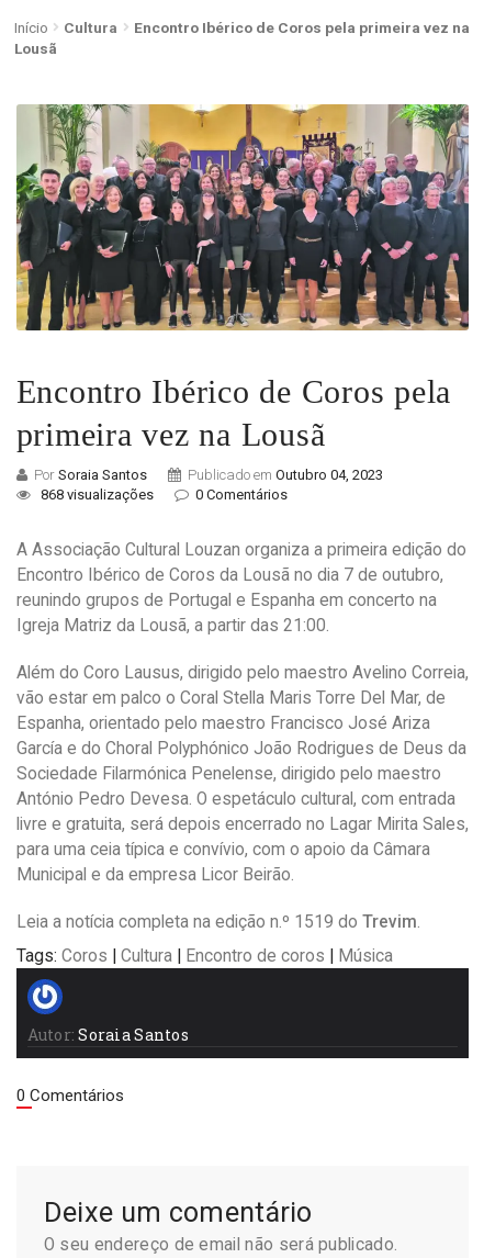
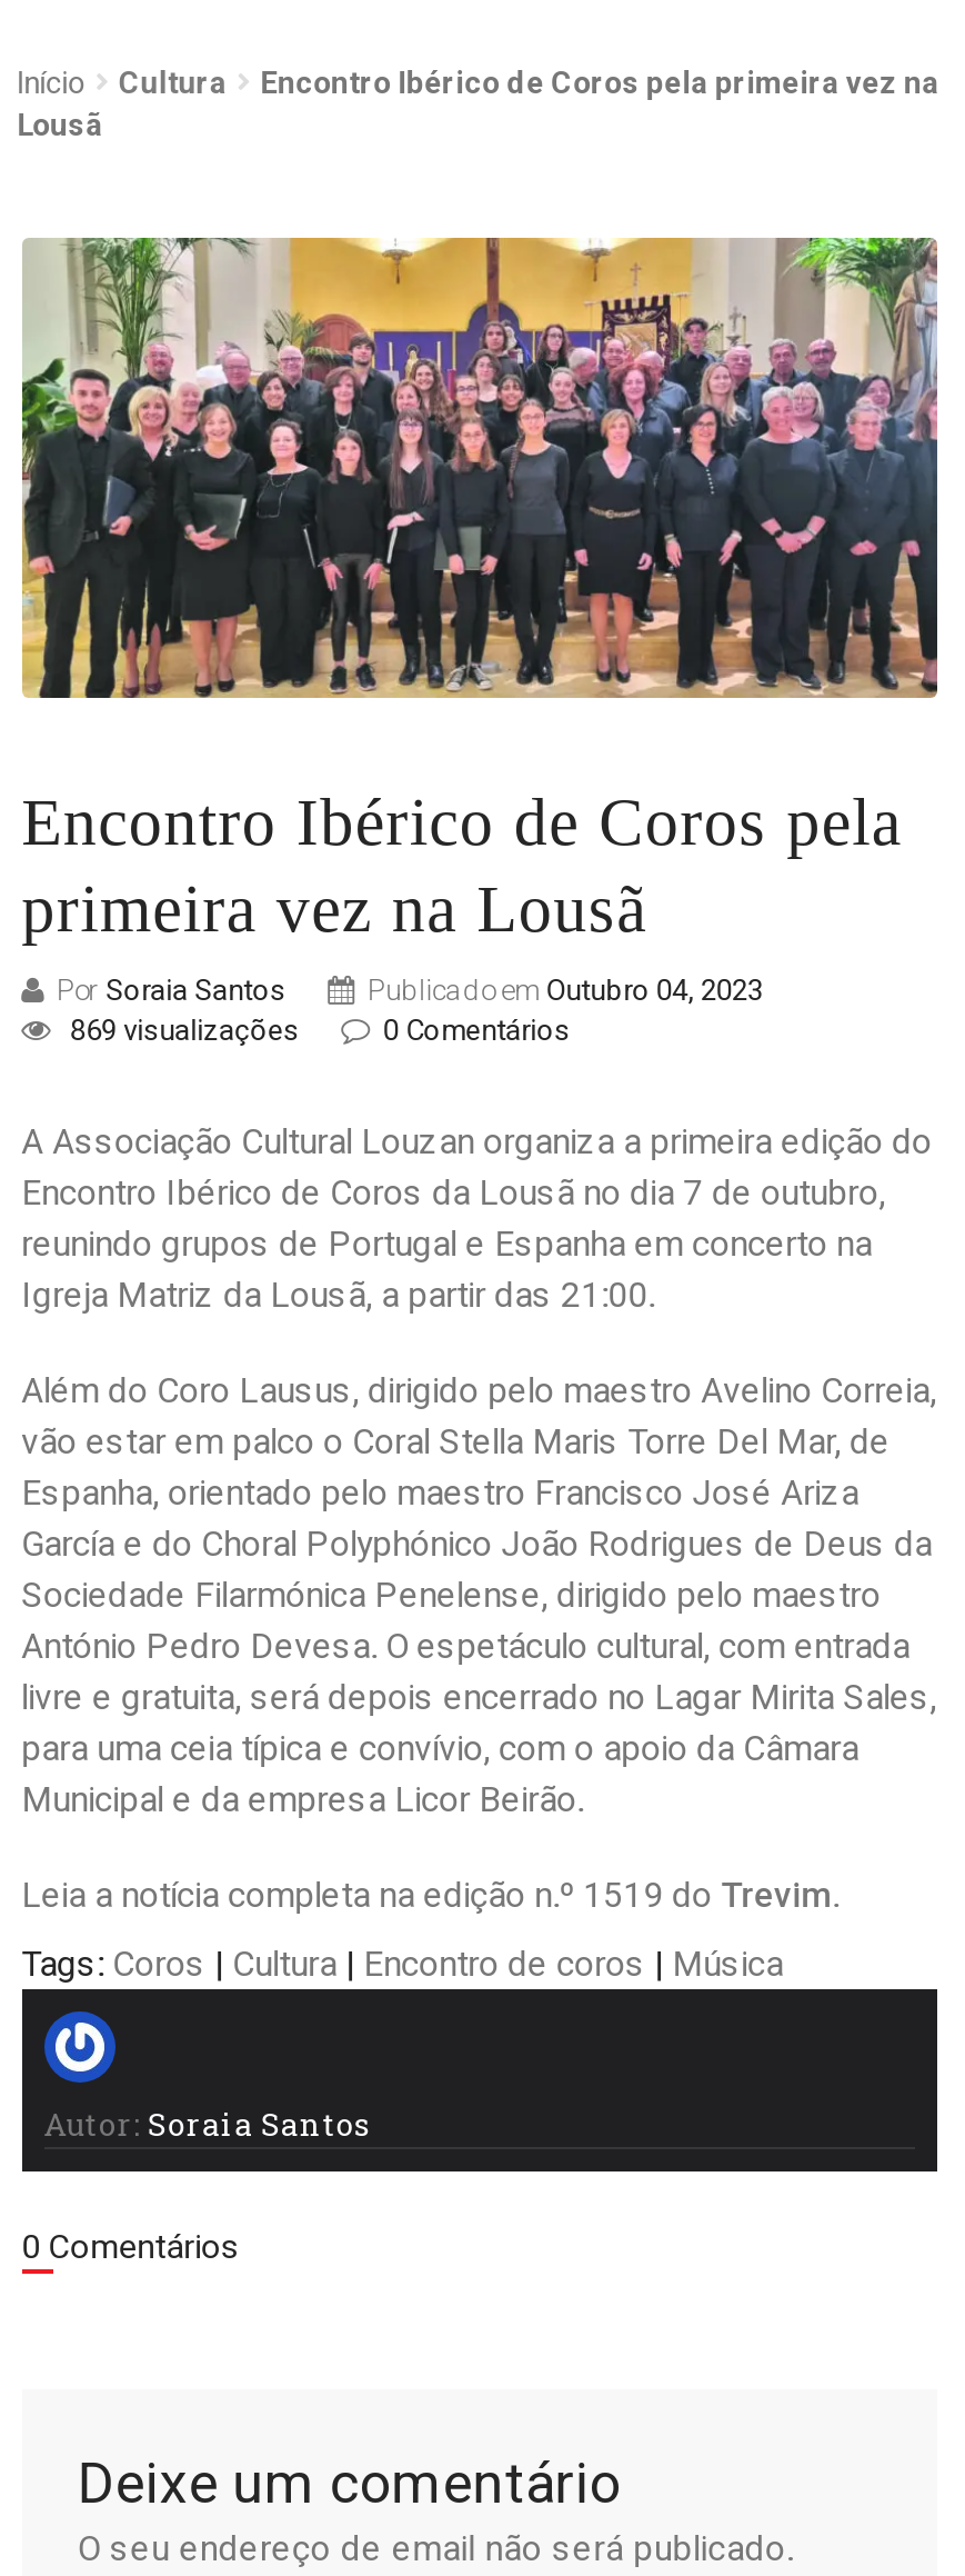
- 868 visualizações
+ 869 visualizações
